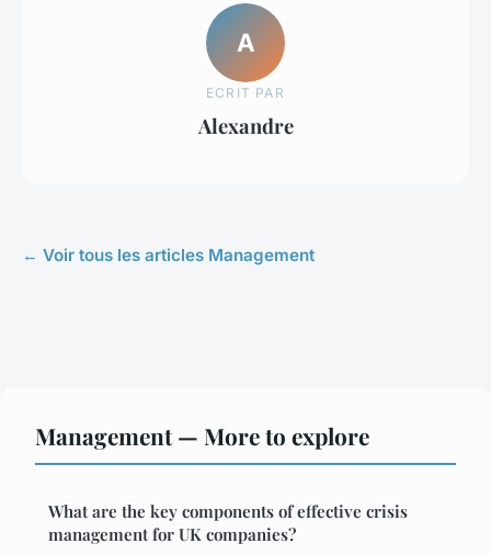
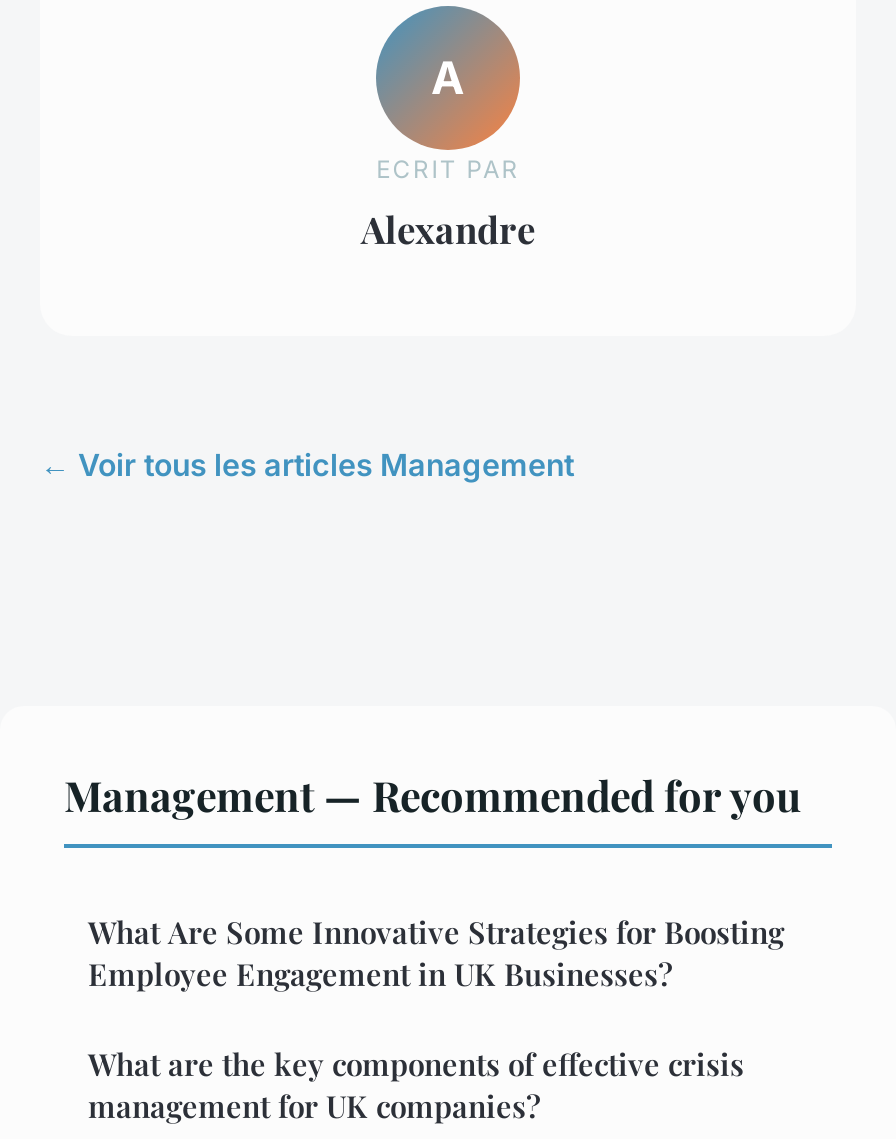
- Management — More to explore
+ Management — Recommended for you
+ What Are Some Innovative Strategies for Boosting
+ Employee Engagement in UK Businesses?
